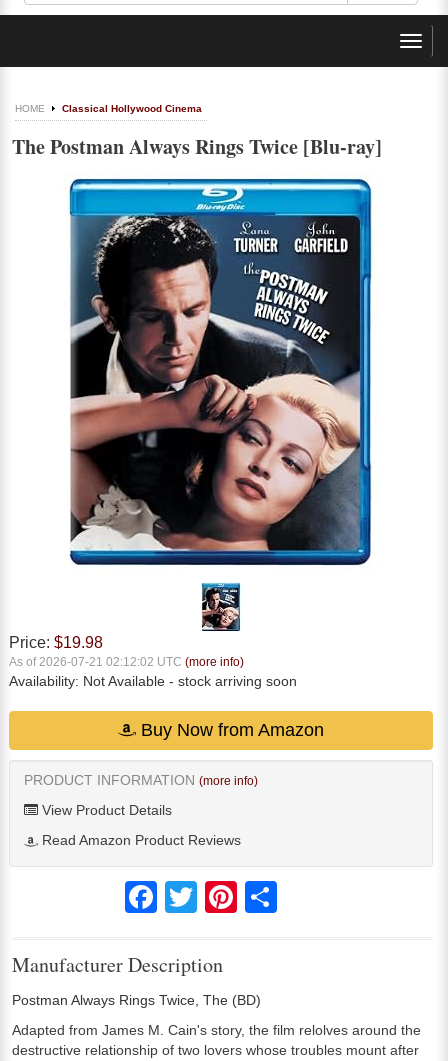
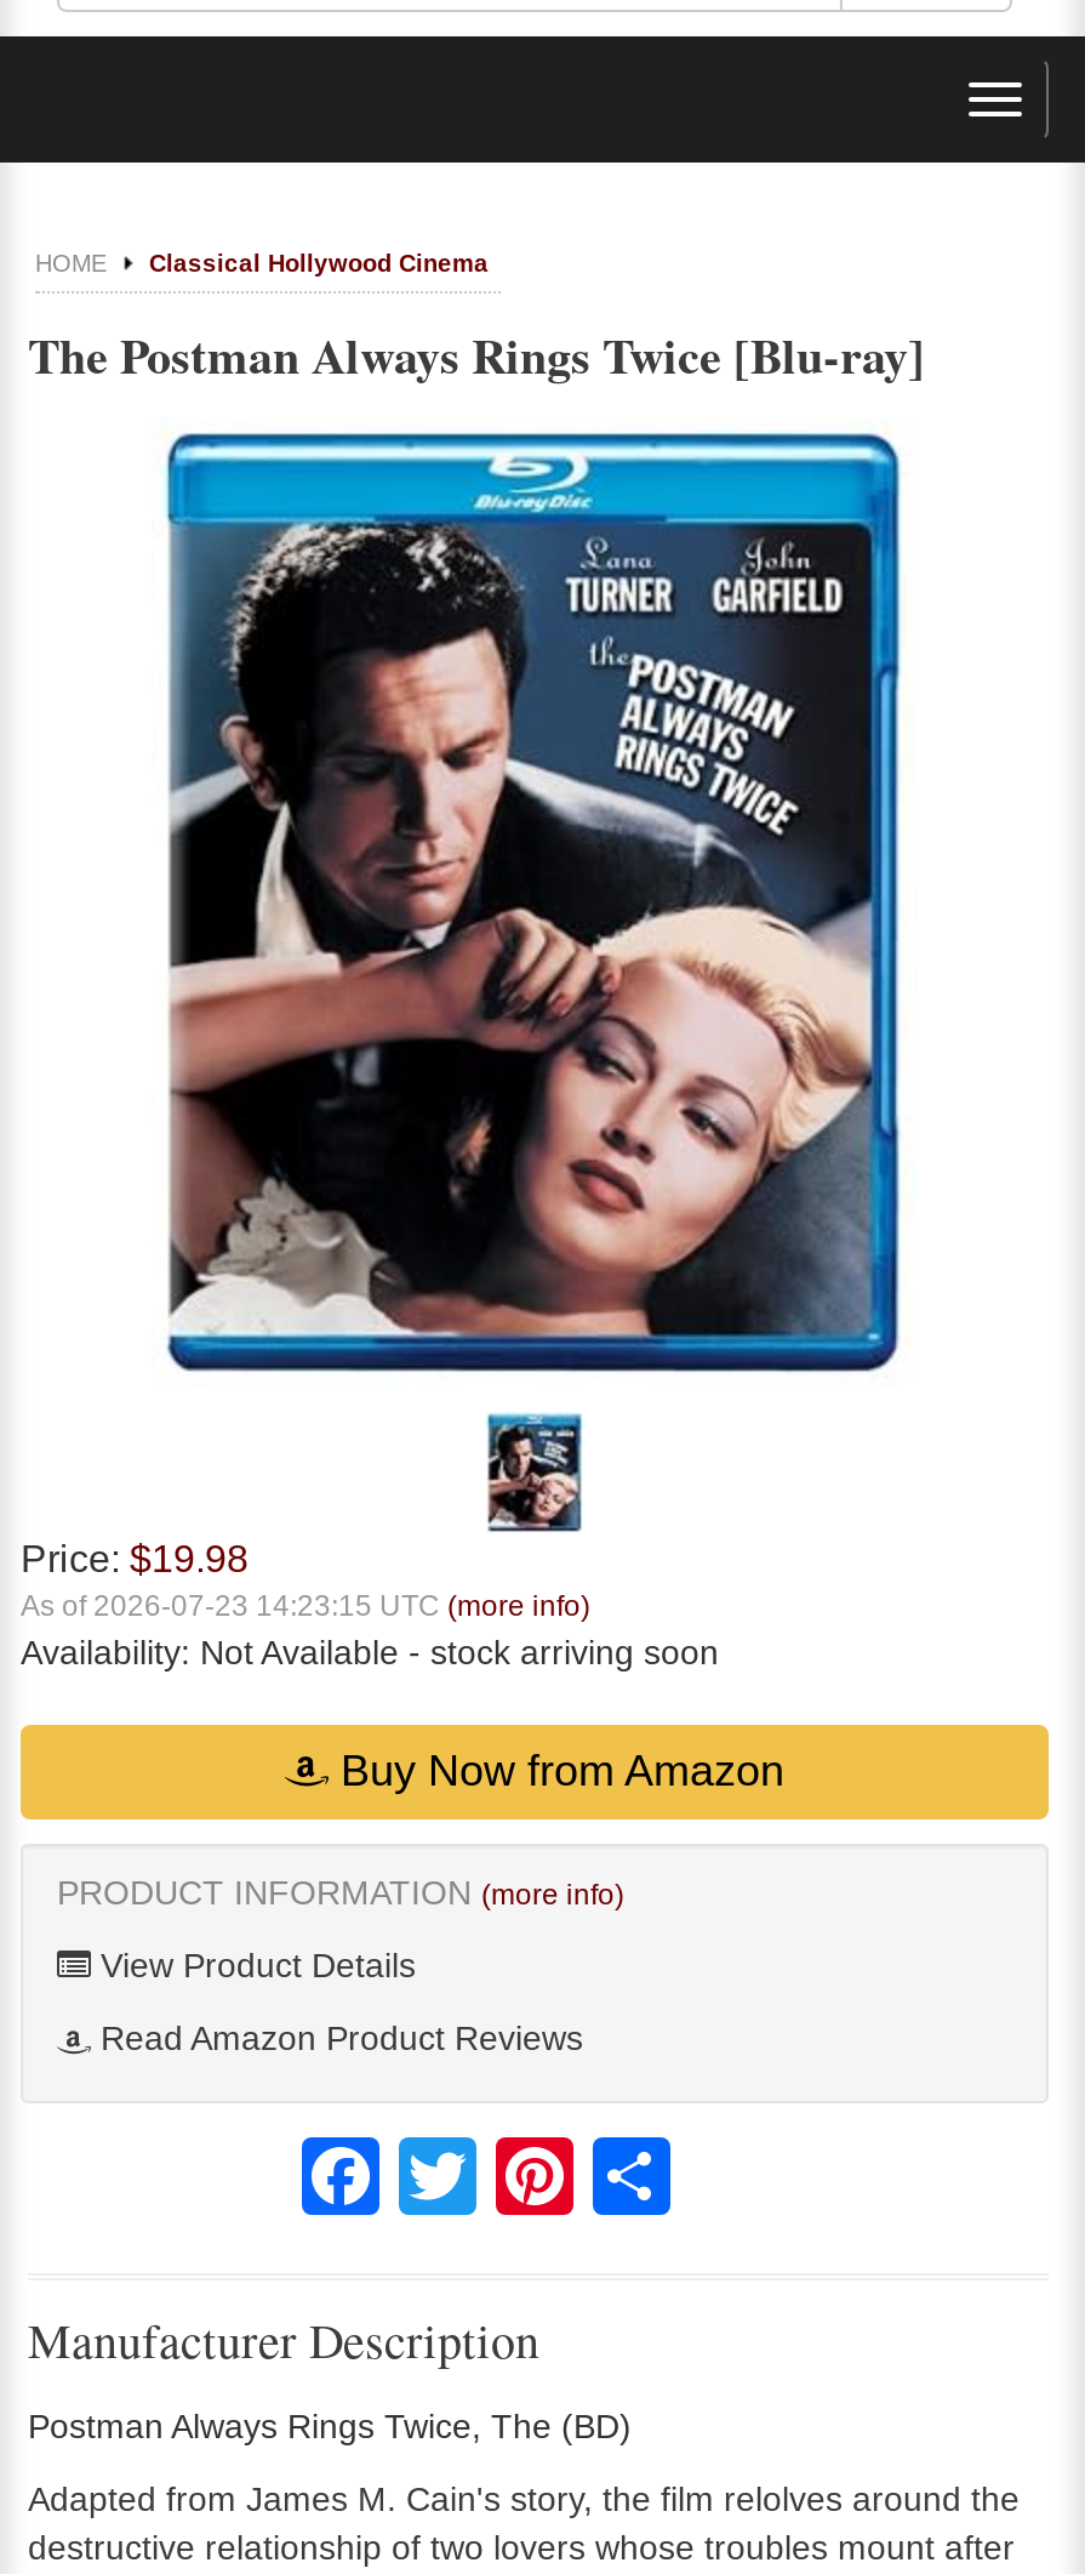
- As of 2026-07-21 02:12:02 UTC (more info)
+ As of 2026-07-23 14:23:15 UTC (more info)
